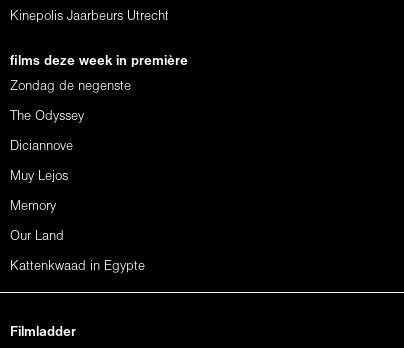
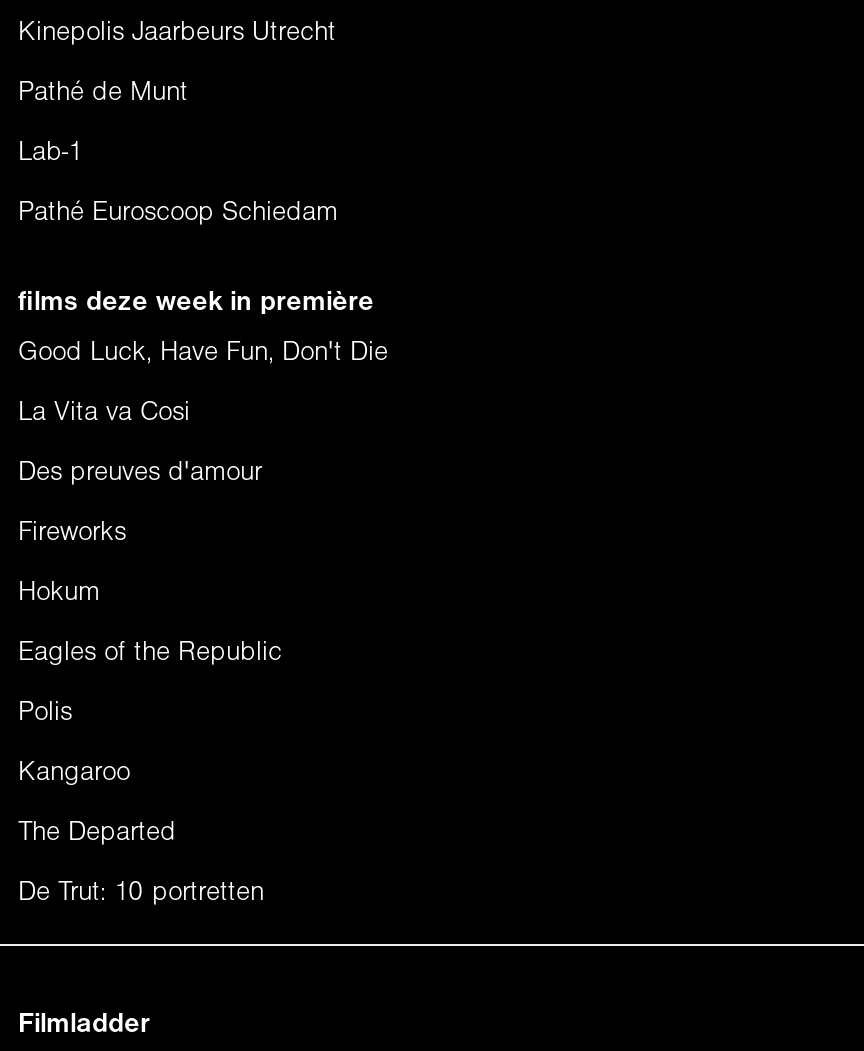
+ Pathé de Munt
+ Lab-1
+ Pathé Euroscoop Schiedam

- Zondag de negenste
- The Odyssey
- Diciannove
- Muy Lejos
- Memory
- Our Land
- Kattenkwaad in Egypte
+ Good Luck, Have Fun, Don't Die
+ La Vita va Cosi
+ Des preuves d'amour
+ Fireworks
+ Hokum
+ Eagles of the Republic
+ Polis
+ Kangaroo
+ The Departed
+ De Trut: 10 portretten
